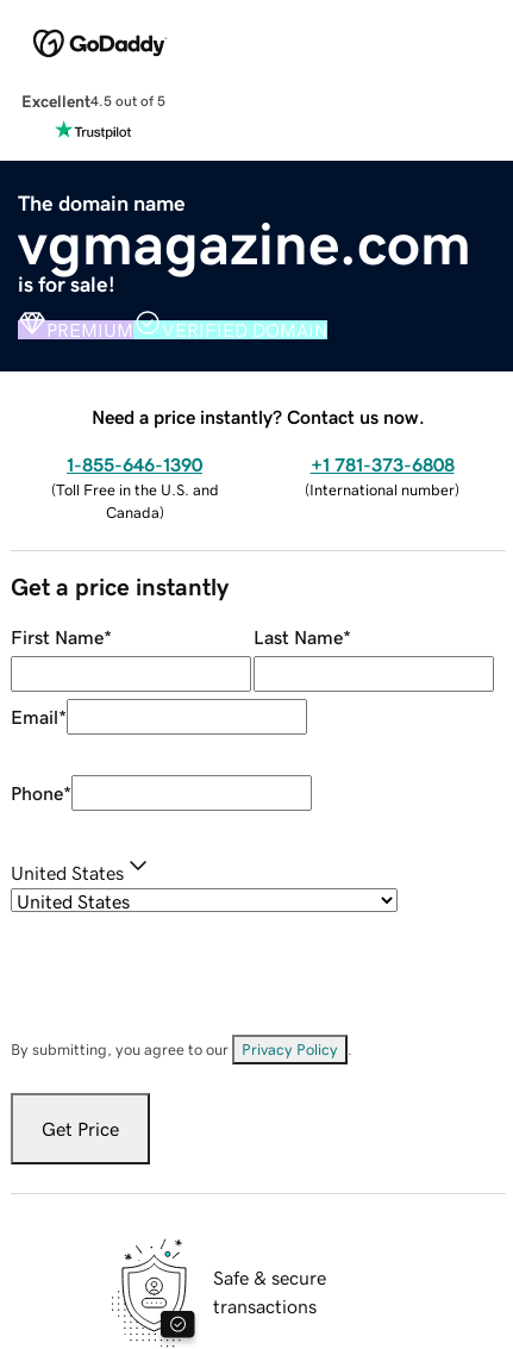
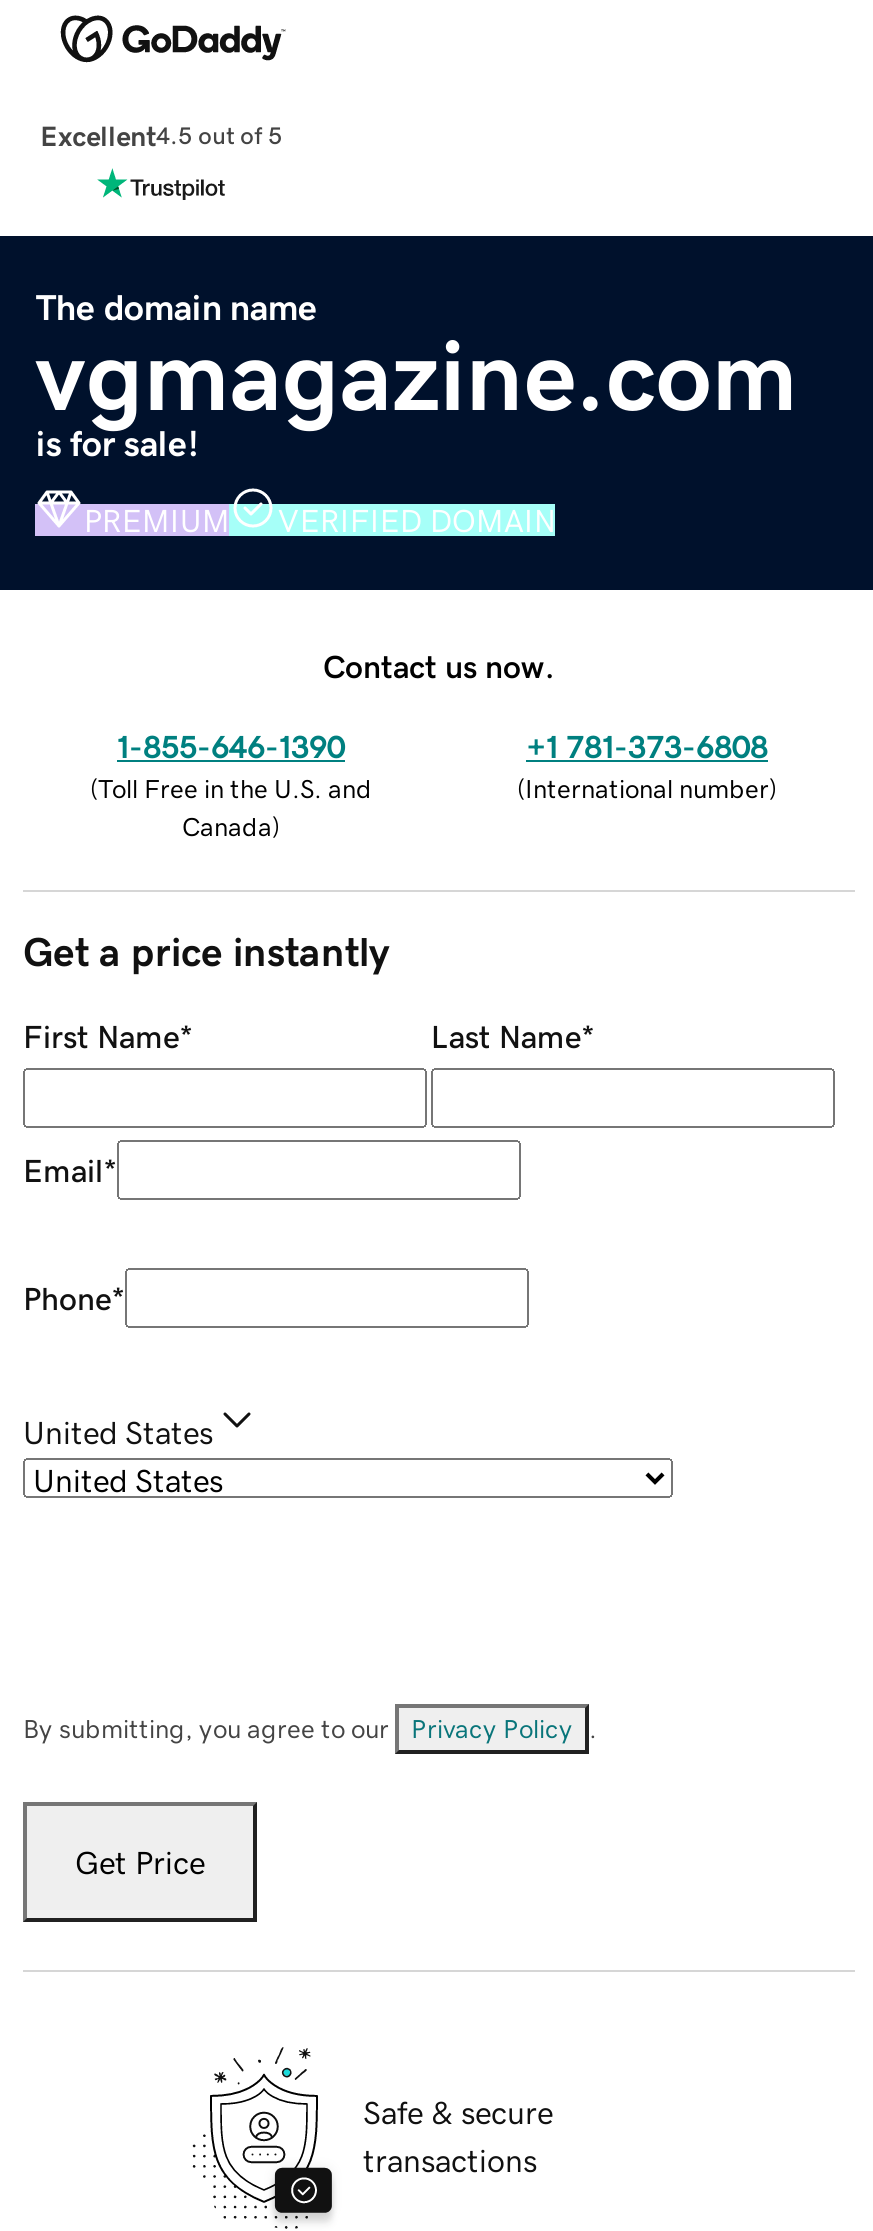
- Need a price instantly? Contact us now.
+ Contact us now.
